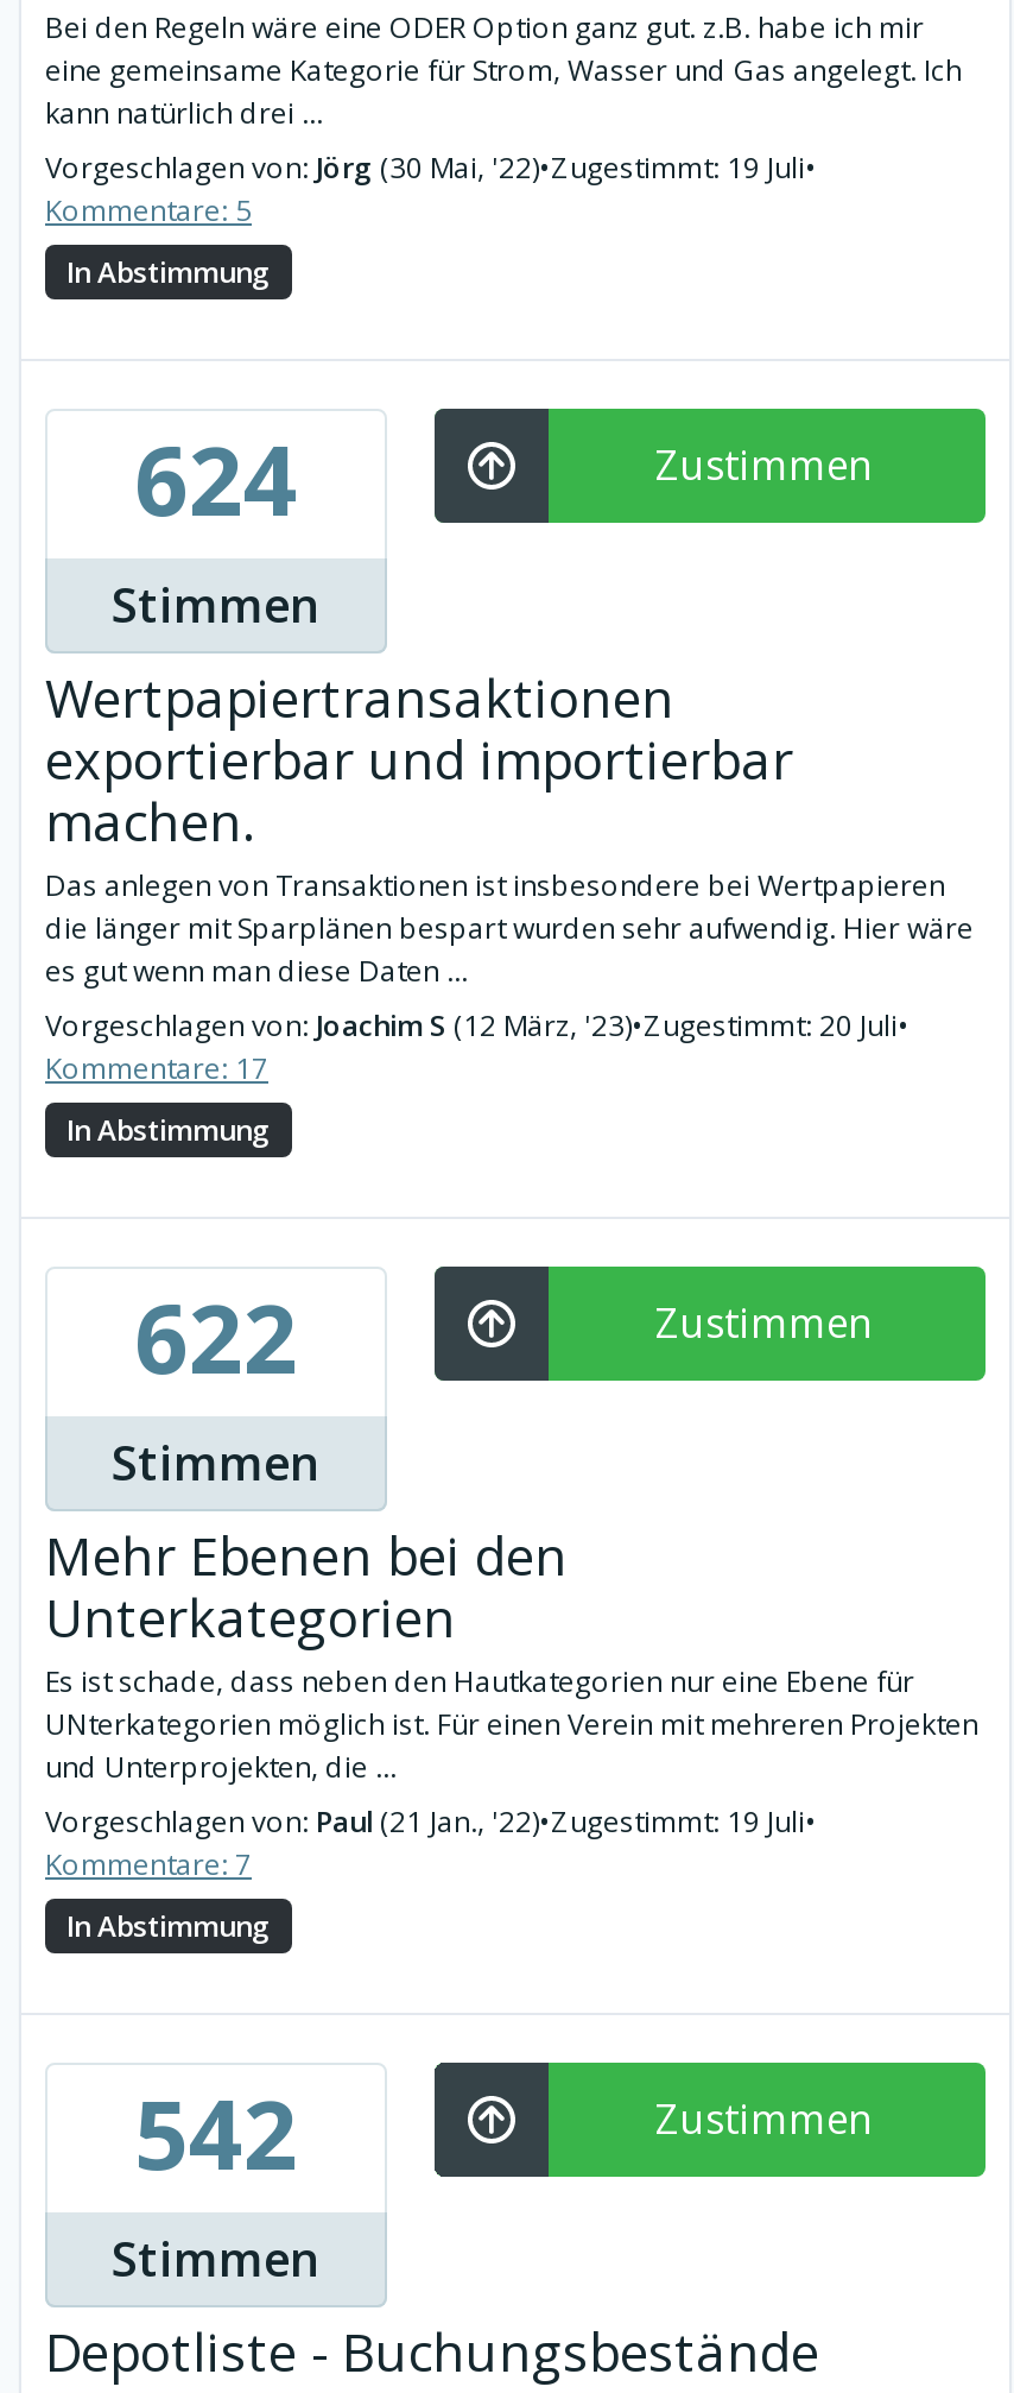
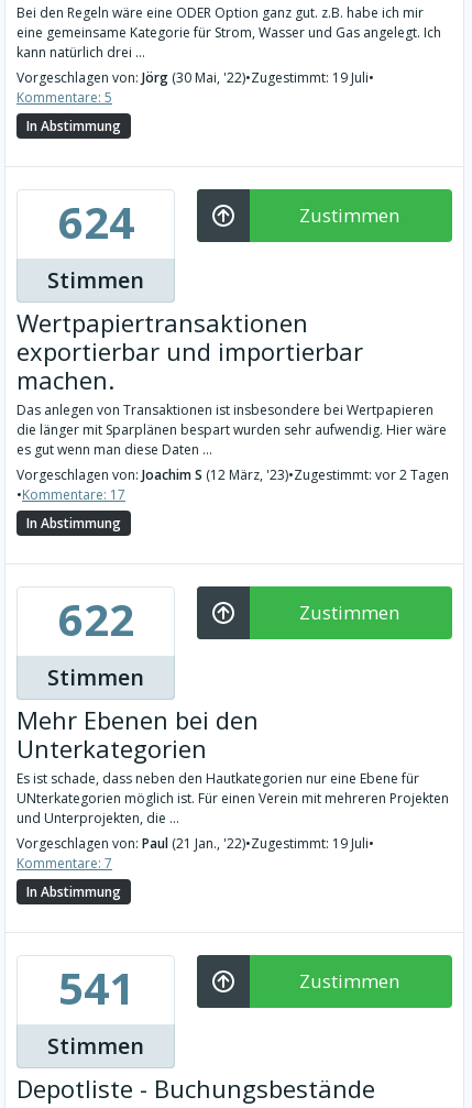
- Vorgeschlagen von: Joachim S (12 März, '23)•Zugestimmt: 20 Juli•
- Kommentare: 17
+ Vorgeschlagen von: Joachim S (12 März, '23)•Zugestimmt: vor 2 Tagen
+ •Kommentare: 17

- 542
+ 541
